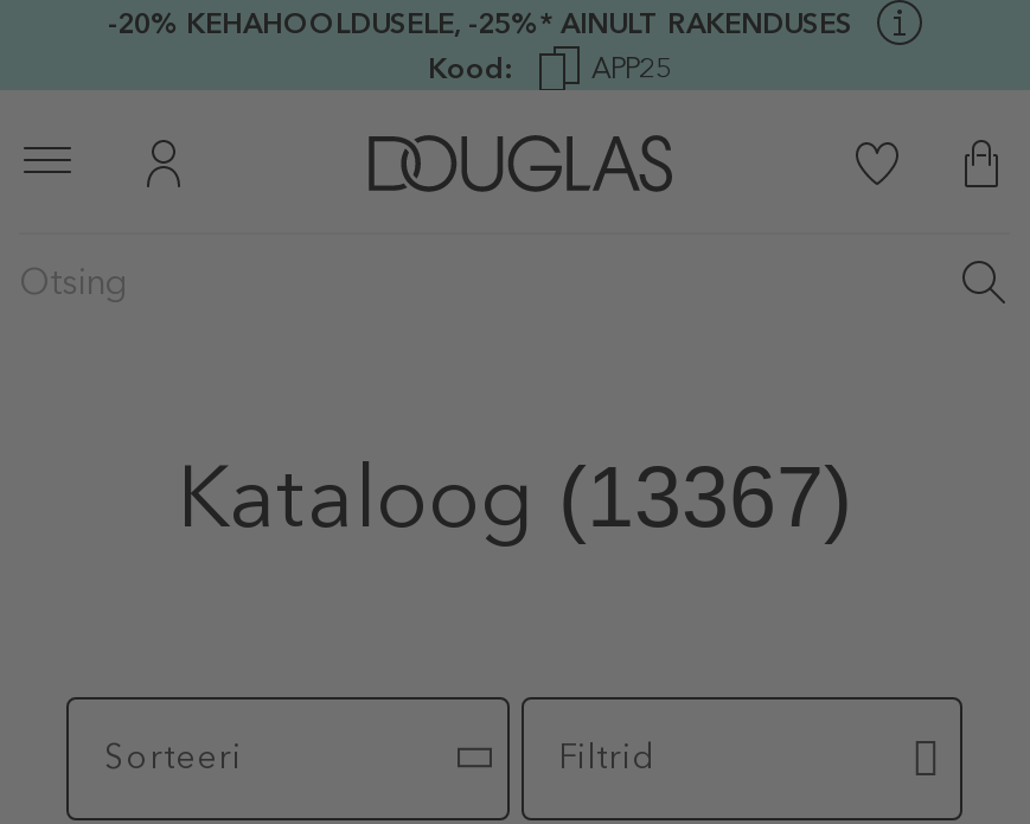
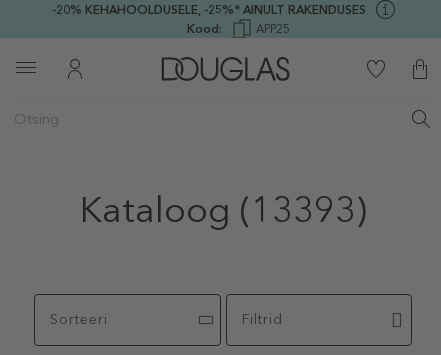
- Kataloog (13367)
+ Kataloog (13393)
